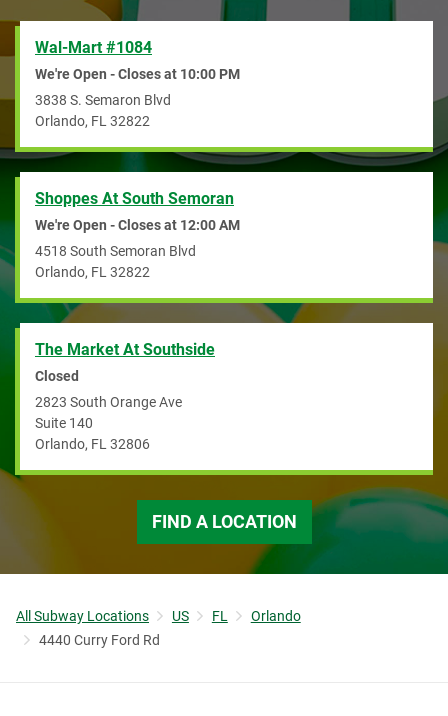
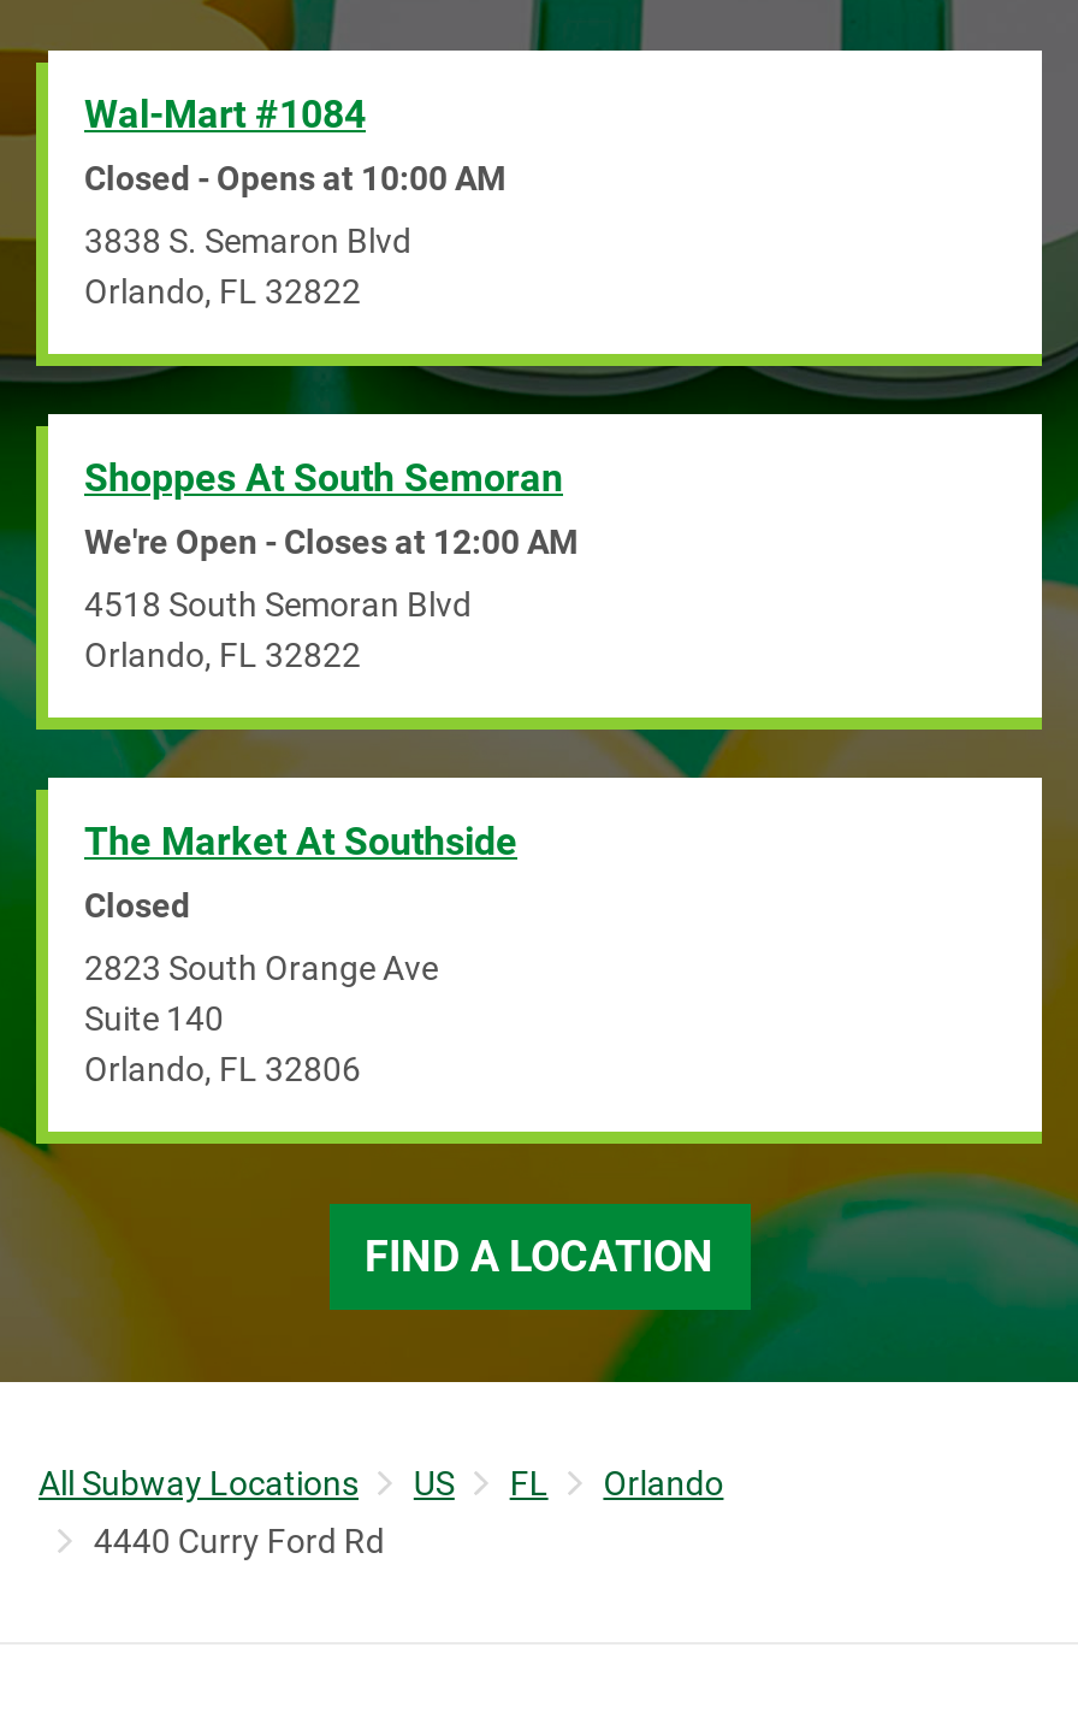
- We're Open - Closes at 10:00 PM
+ Closed - Opens at 10:00 AM
